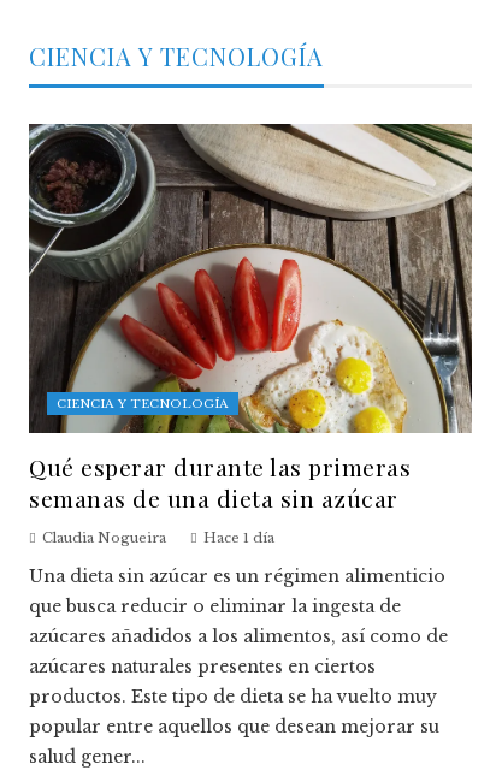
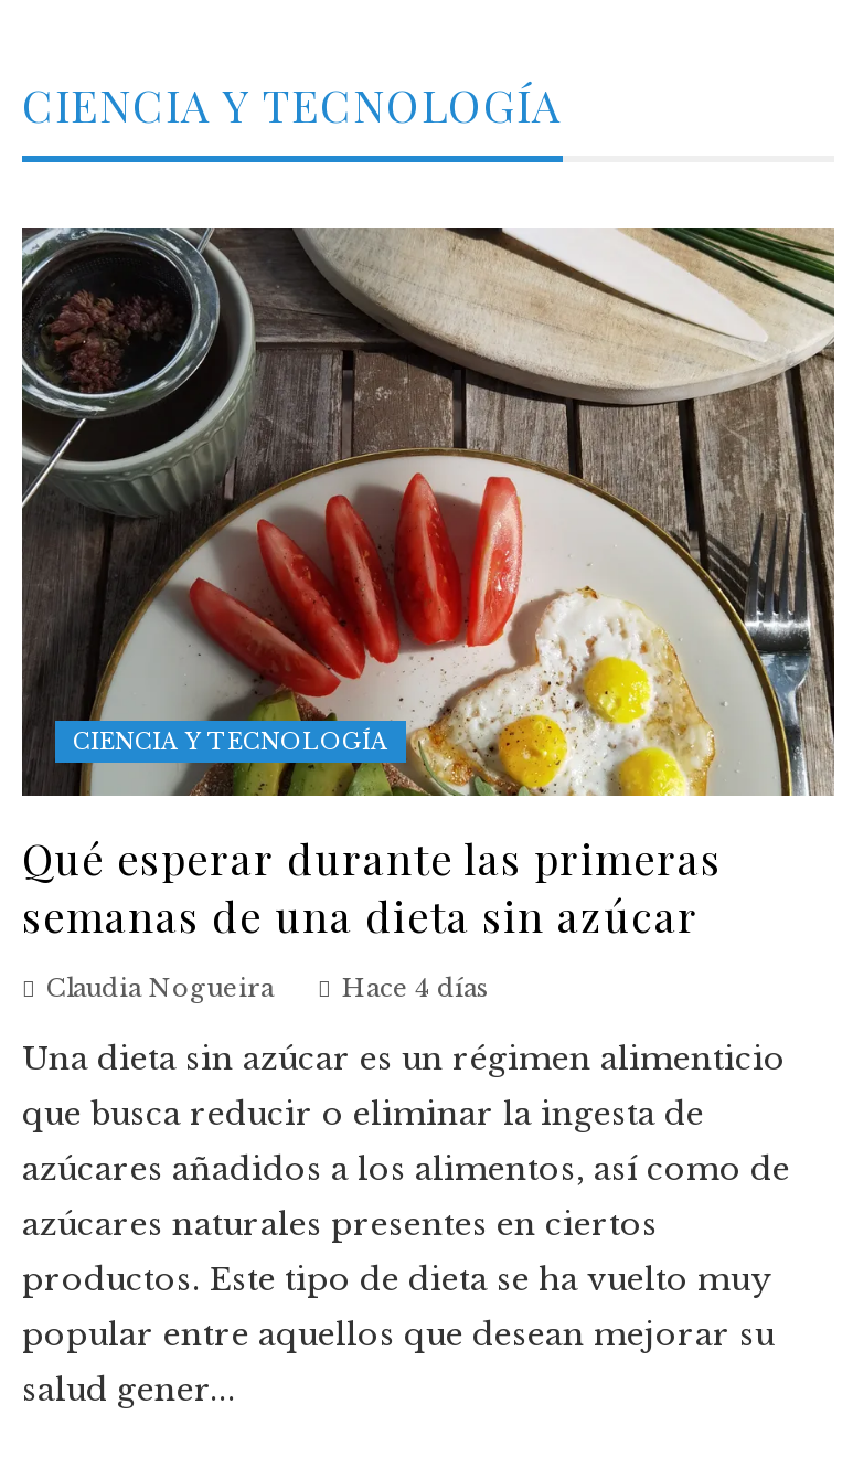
- Hace 1 día
+ Hace 4 días
